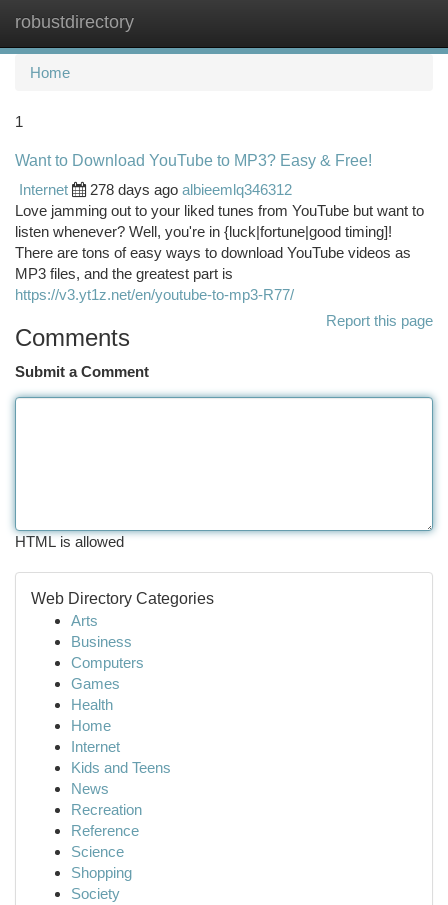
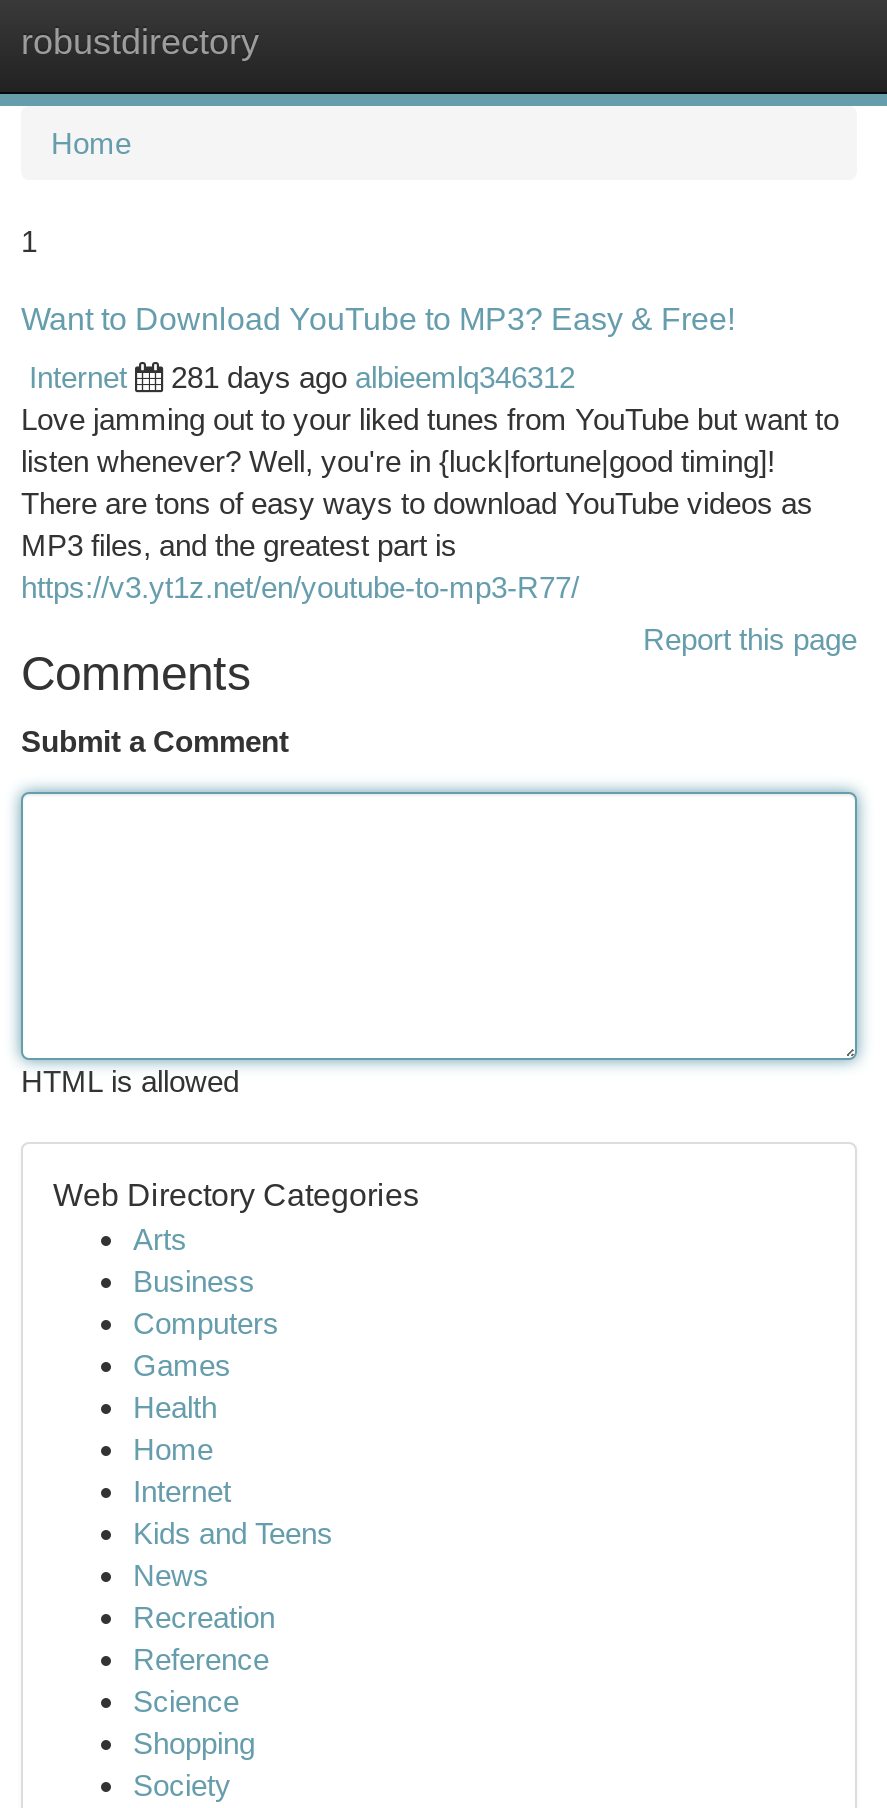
- 278 days ago albieemlq346312
+ 281 days ago albieemlq346312
